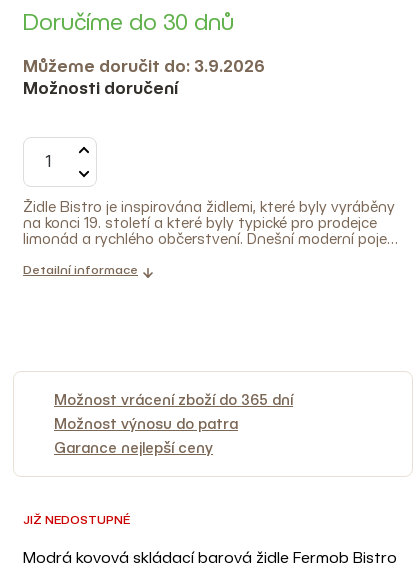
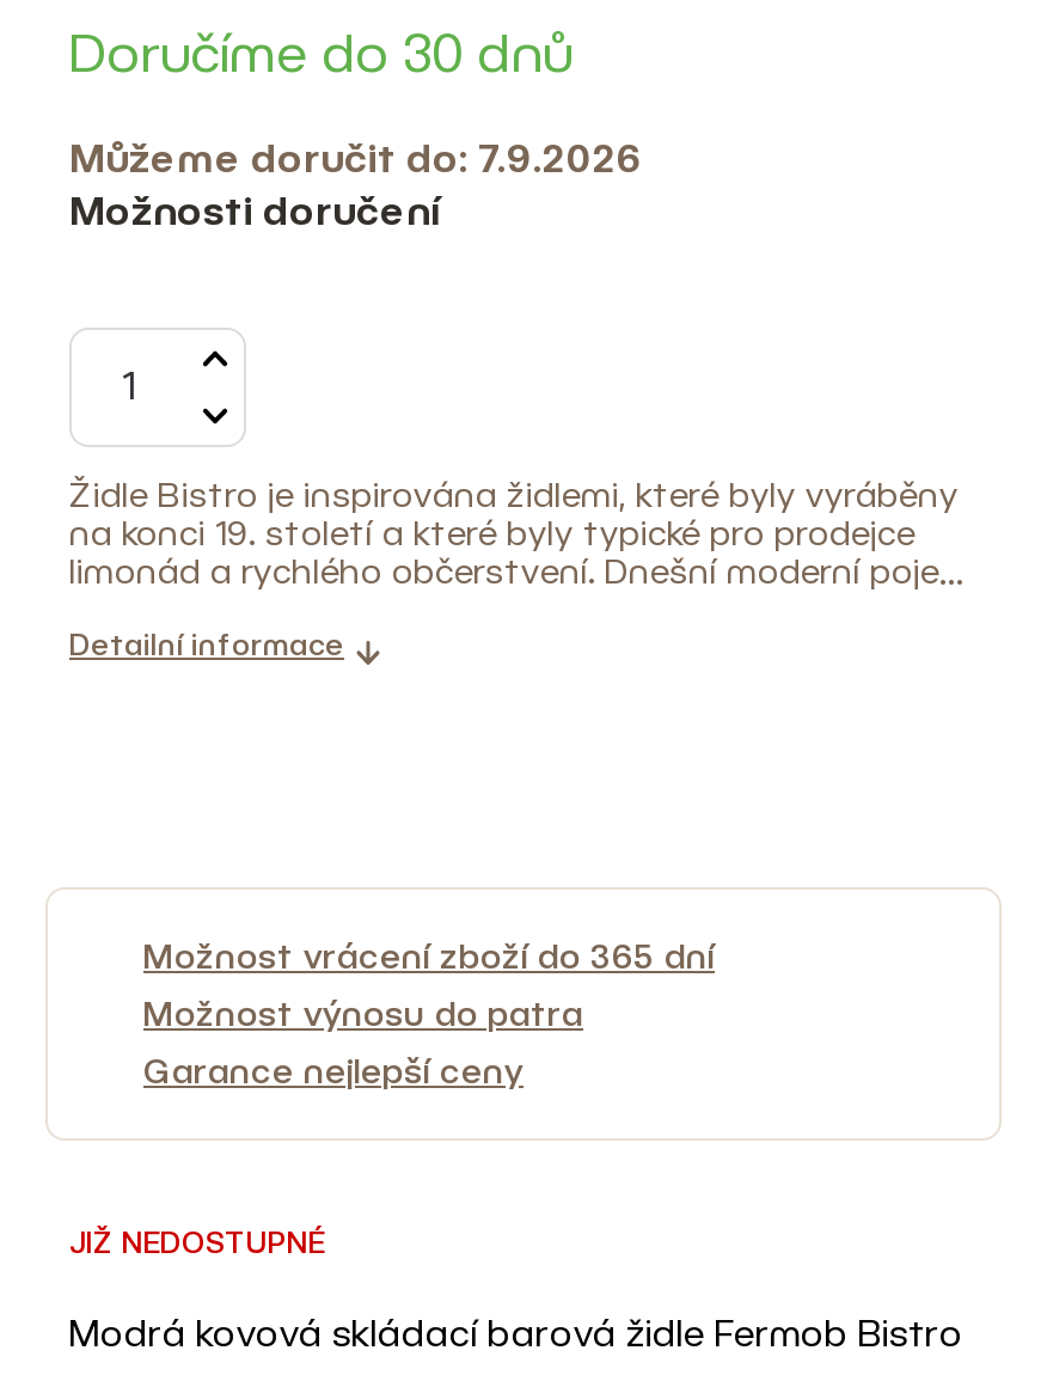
- Můžeme doručit do: 3.9.2026
+ Můžeme doručit do: 7.9.2026
